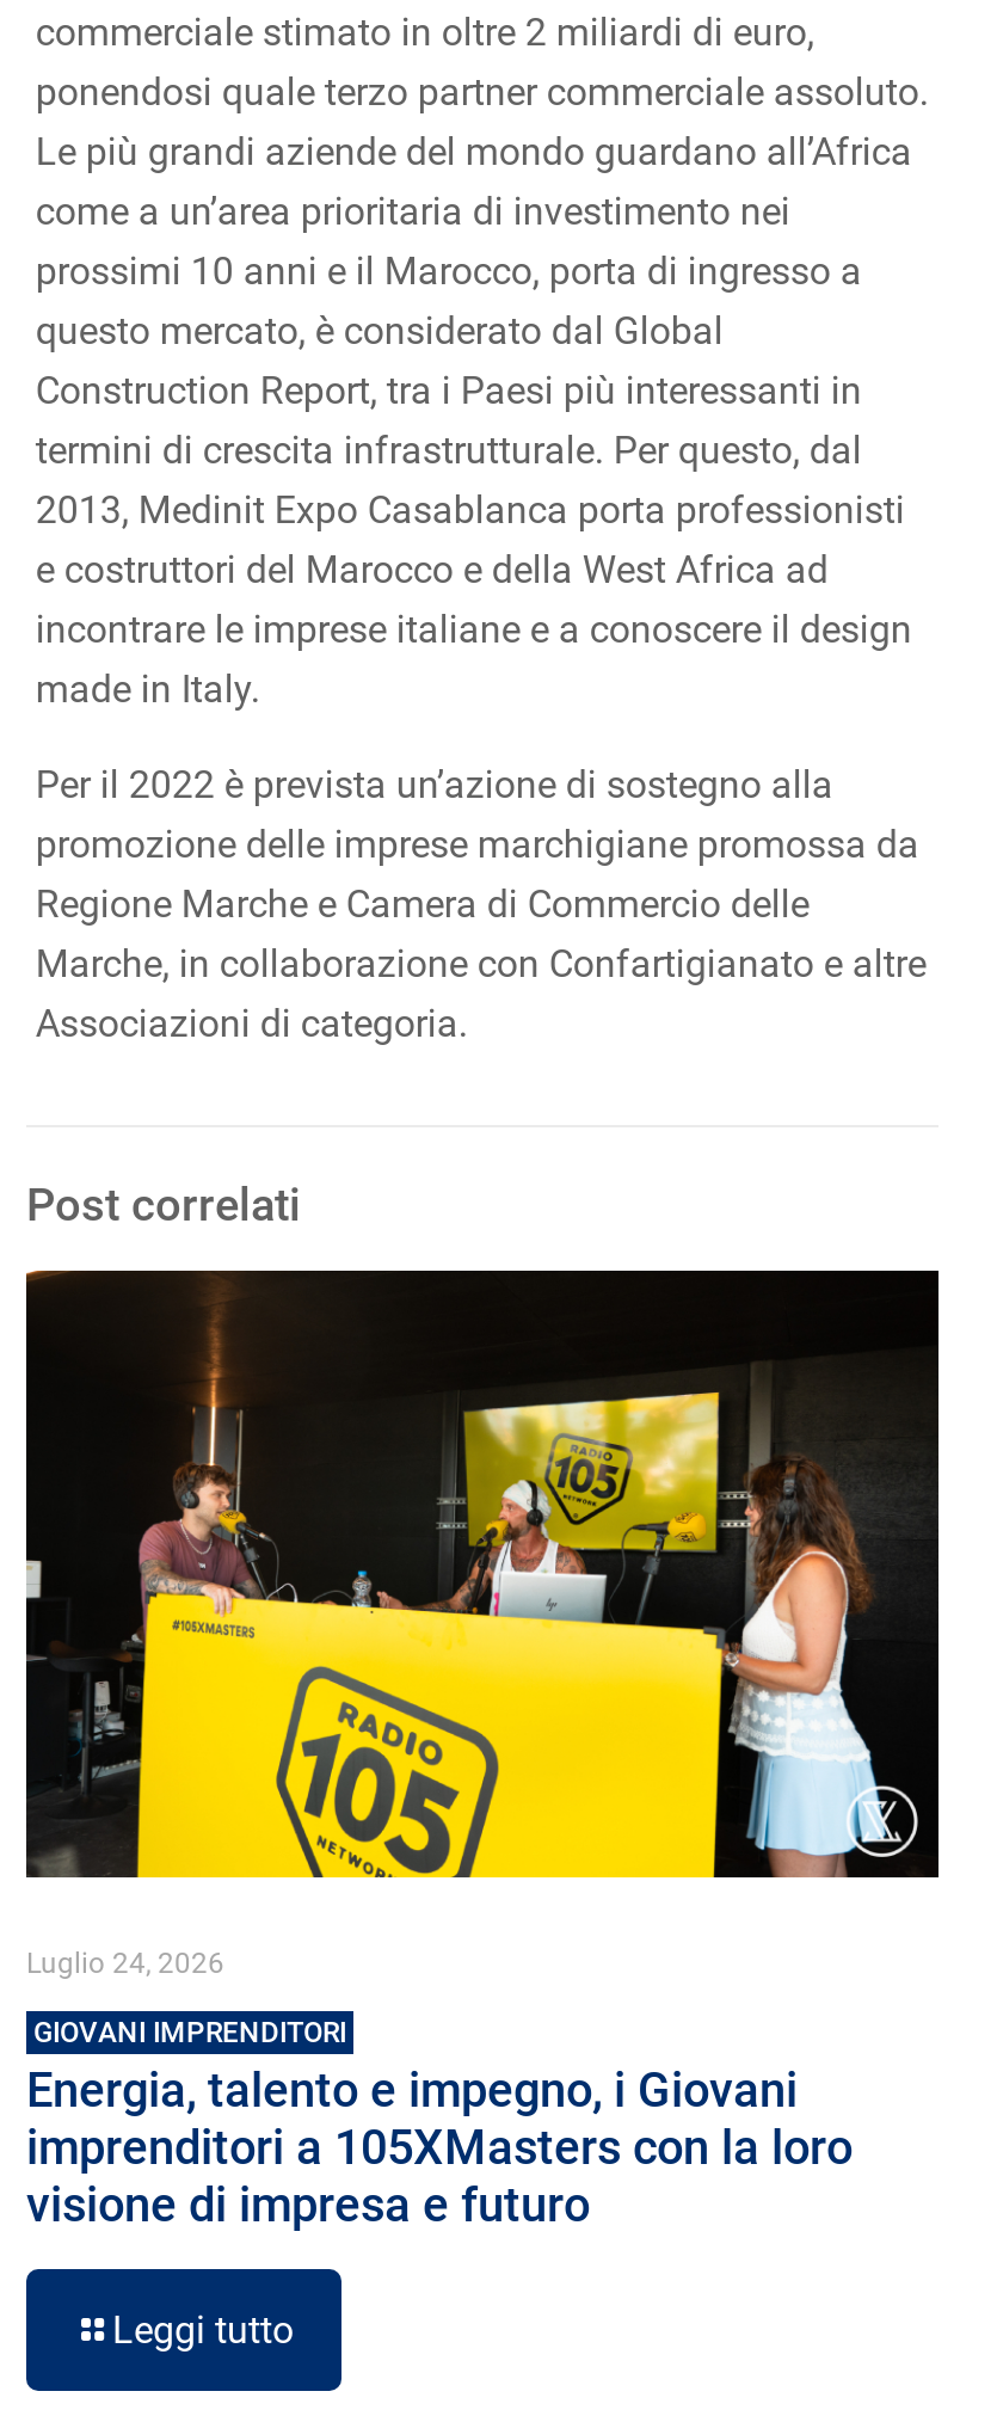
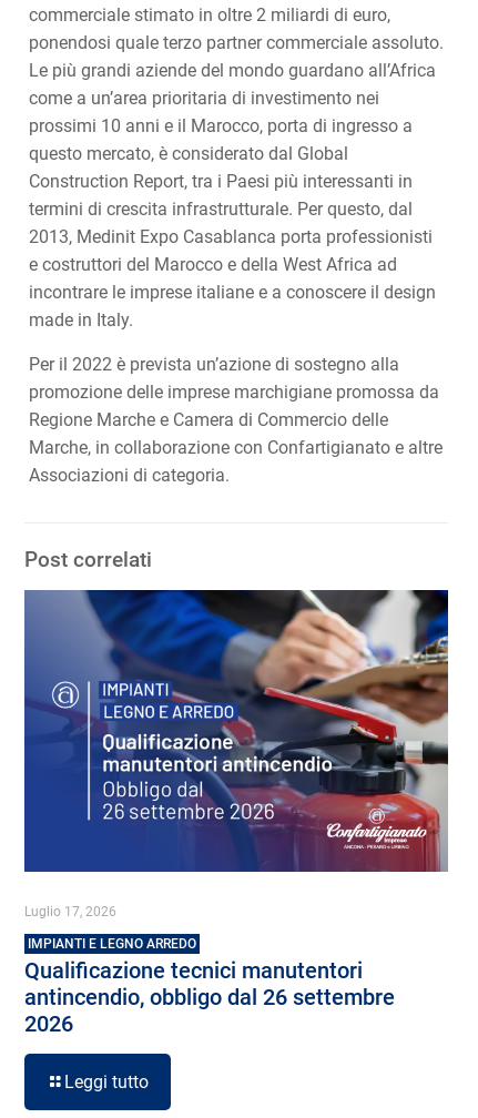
- [image]
- Luglio 24, 2026
+ [image]
+ Luglio 17, 2026

- GIOVANI IMPRENDITORI
- Energia, talento e impegno, i Giovani
- imprenditori a 105XMasters con la loro
- visione di impresa e futuro
+ IMPIANTI E LEGNO ARREDO
+ Qualificazione tecnici manutentori
+ antincendio, obbligo dal 26 settembre
+ 2026
